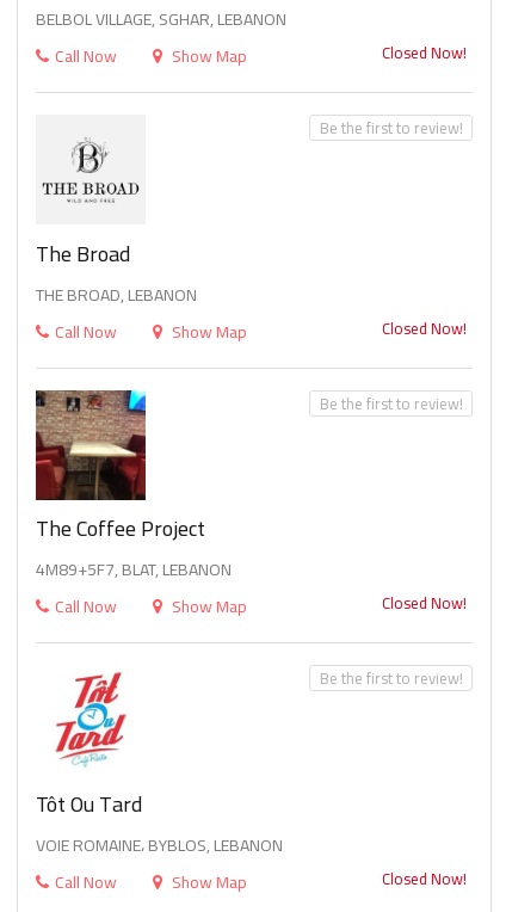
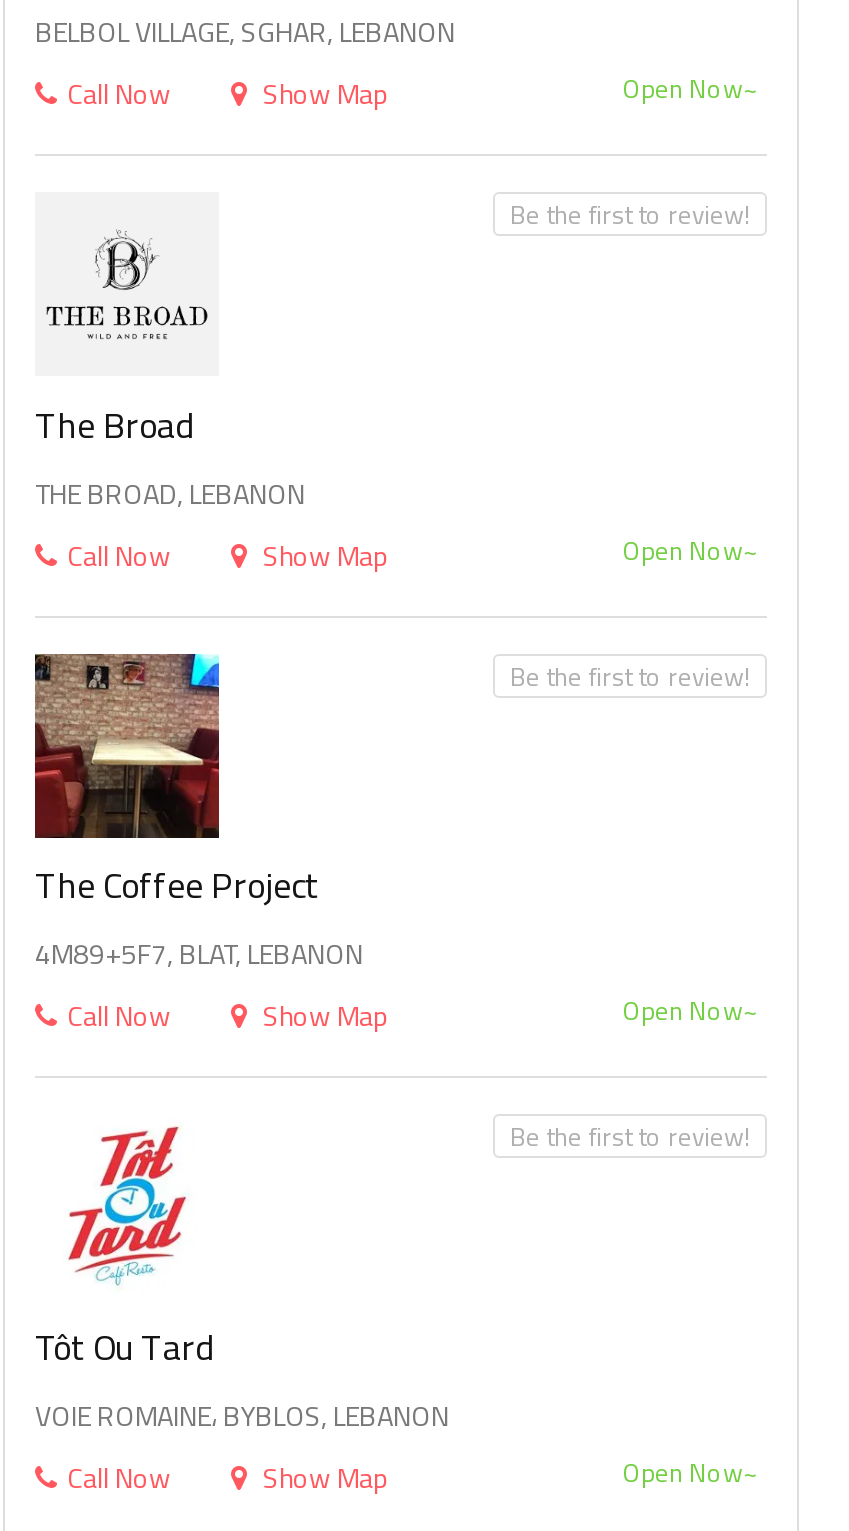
- Closed Now!
+ Open Now~

- Closed Now!
+ Open Now~

- Closed Now!
+ Open Now~

- Closed Now!
+ Open Now~
